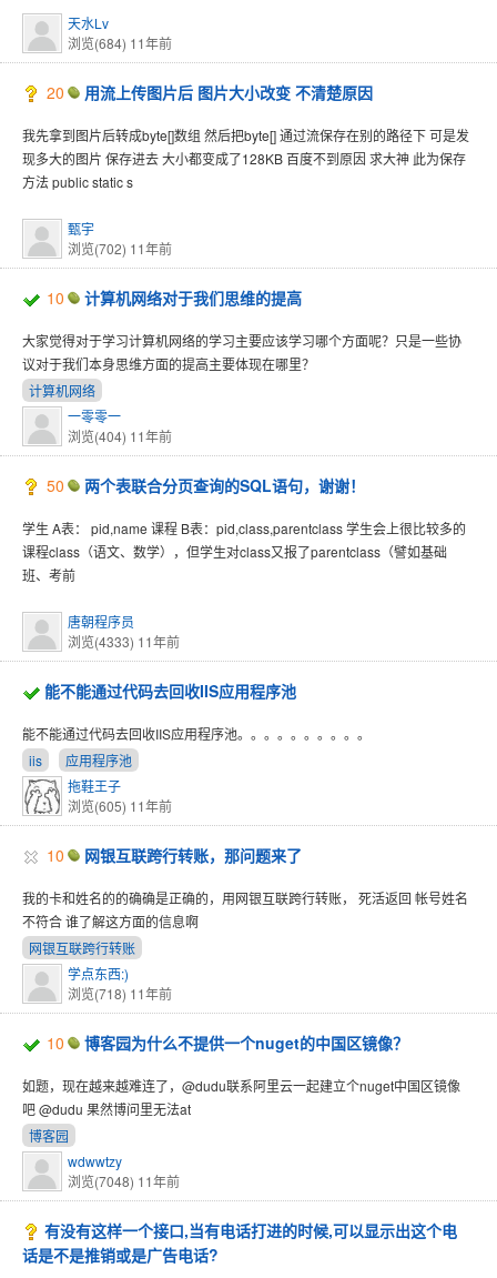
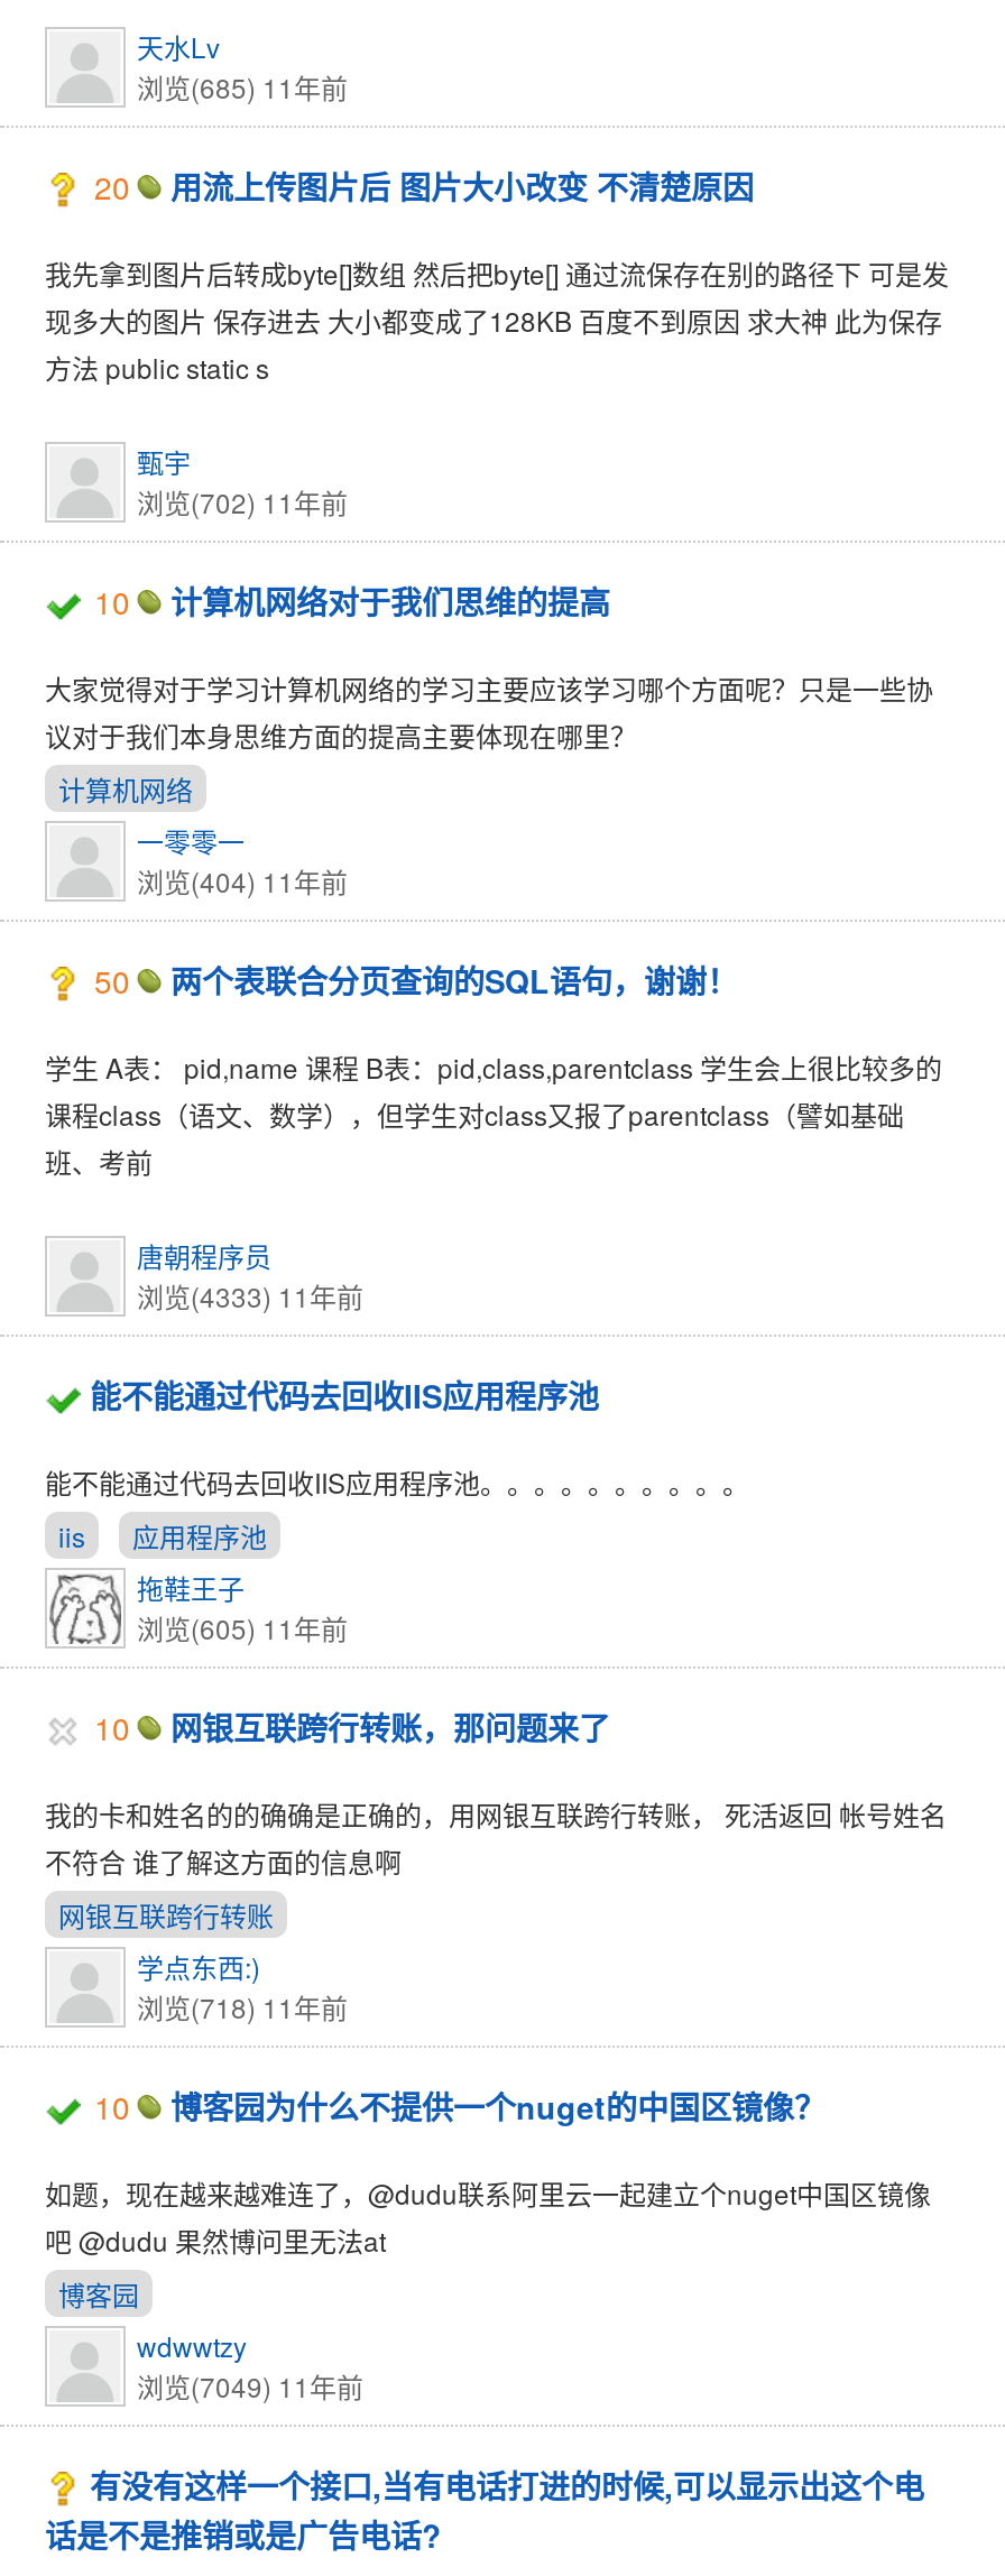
- 浏览(684) 11年前
+ 浏览(685) 11年前

- 浏览(7048) 11年前
+ 浏览(7049) 11年前
